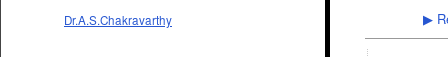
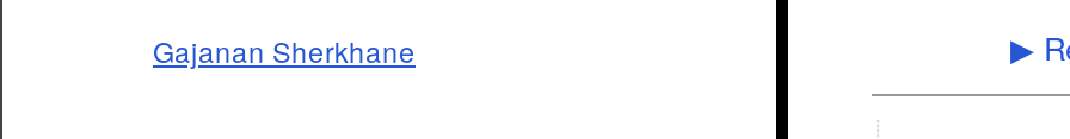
- Dr.A.S.Chakravarthy
+ Gajanan Sherkhane
